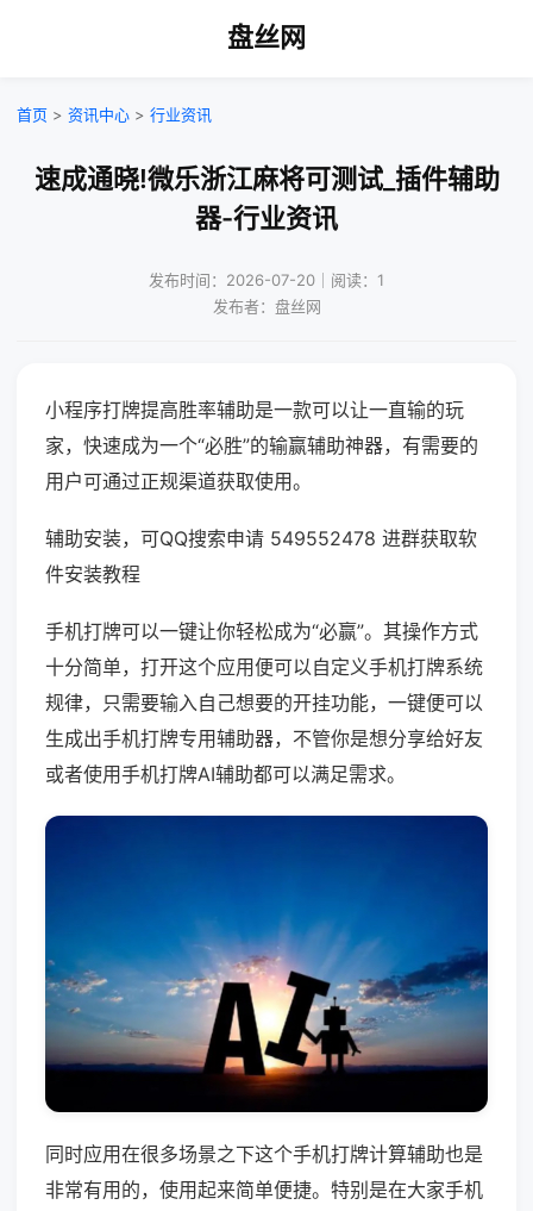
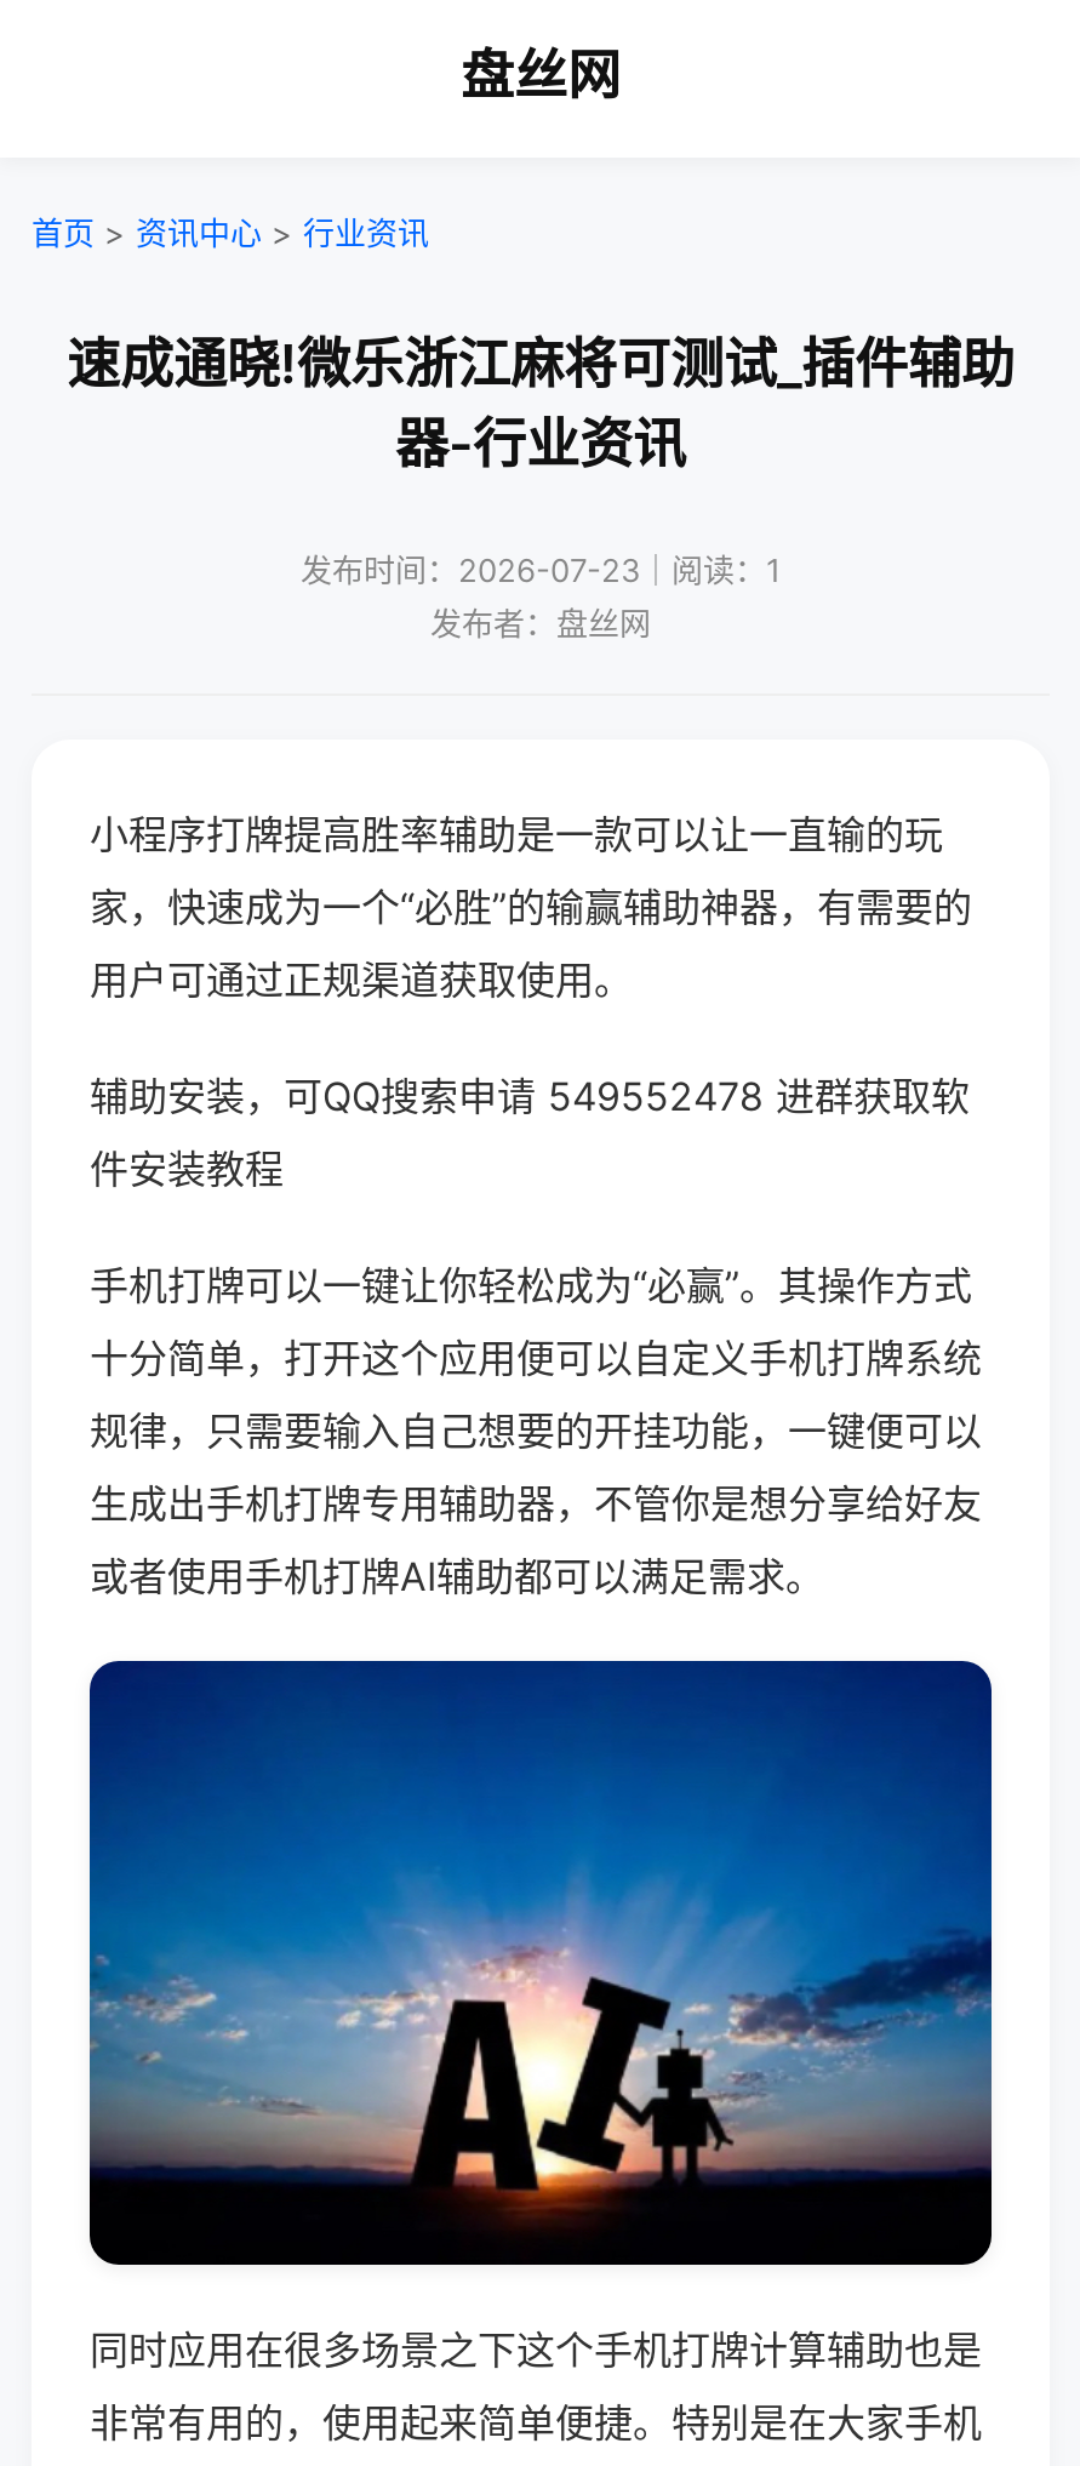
- 发布时间：2026-07-20｜阅读：1
+ 发布时间：2026-07-23｜阅读：1
